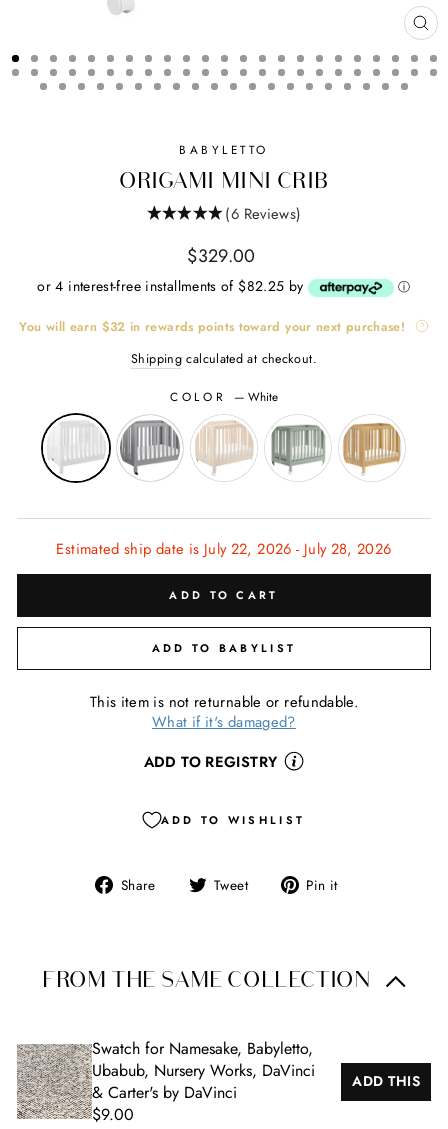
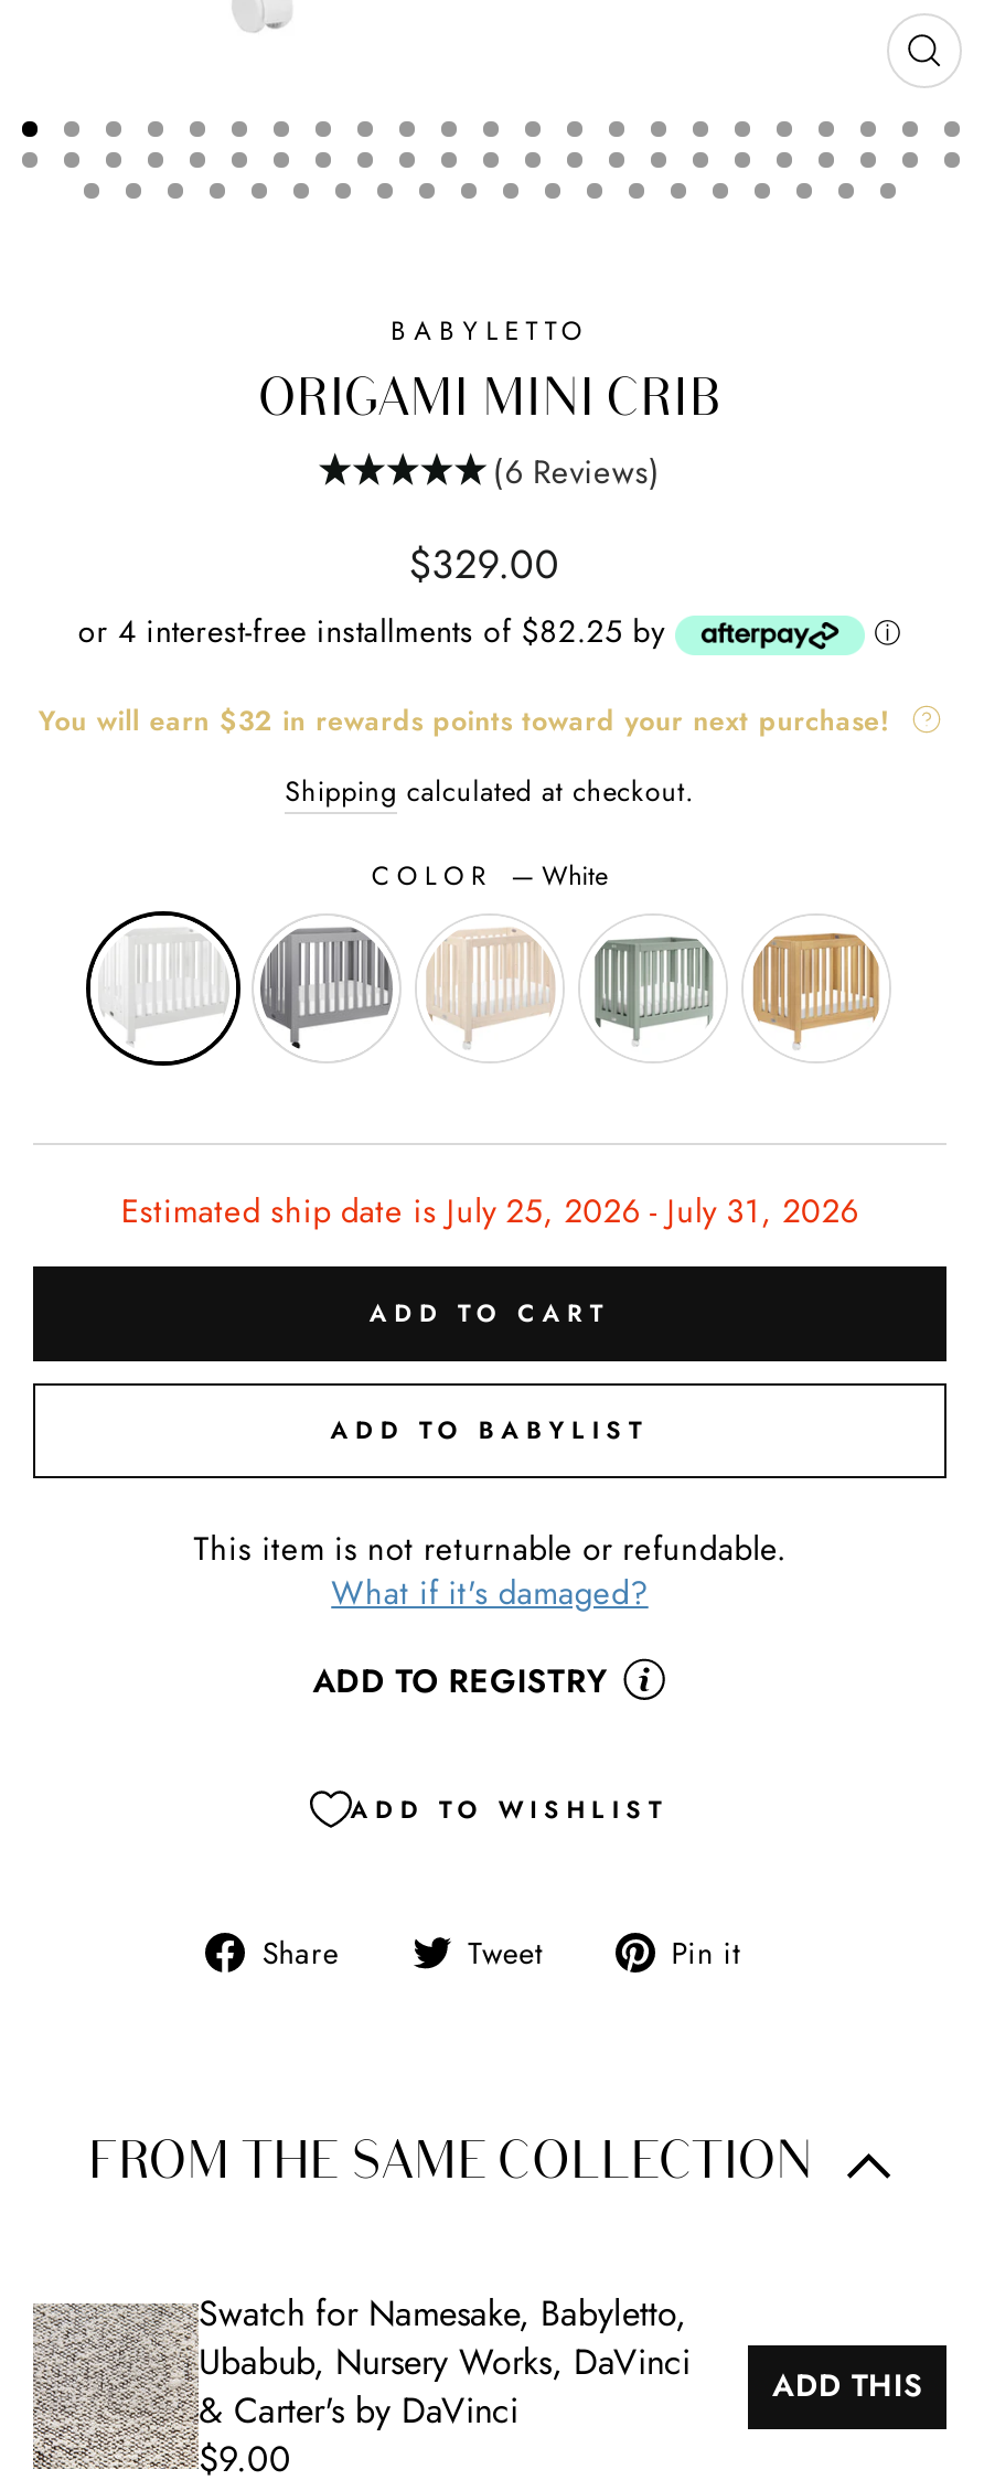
- Estimated ship date is July 22, 2026 - July 28, 2026
+ Estimated ship date is July 25, 2026 - July 31, 2026
